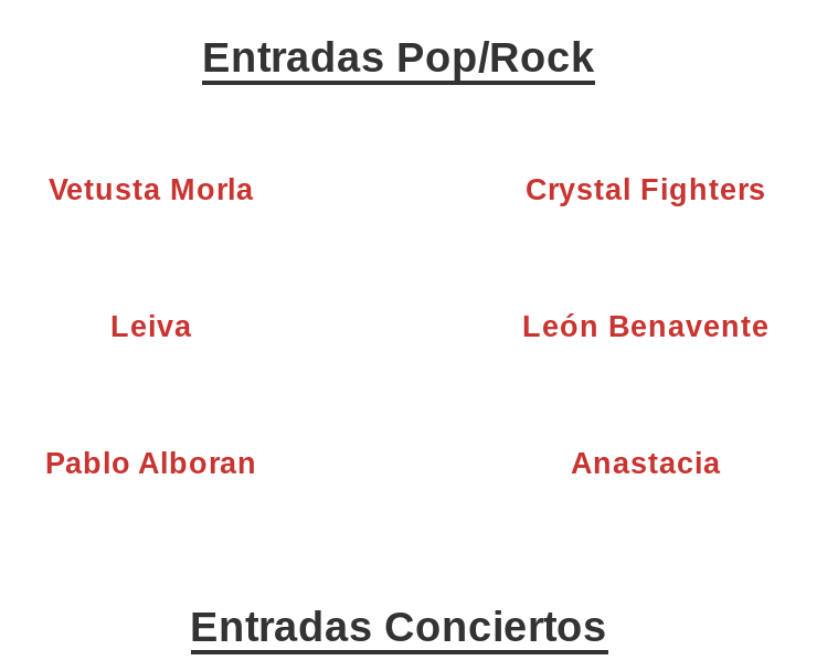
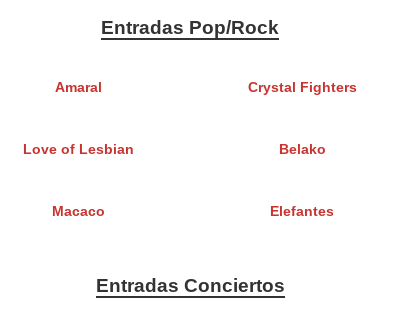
- Vetusta Morla
+ Amaral

- Leiva
- León Benavente
+ Love of Lesbian
+ Belako

- Pablo Alboran
- Anastacia
+ Macaco
+ Elefantes
